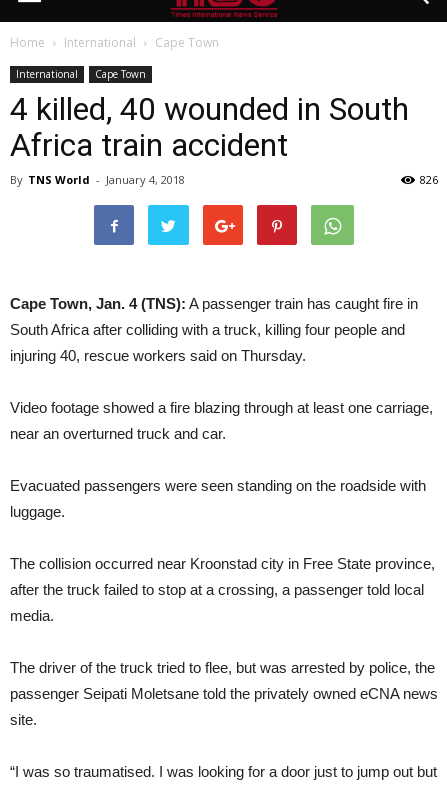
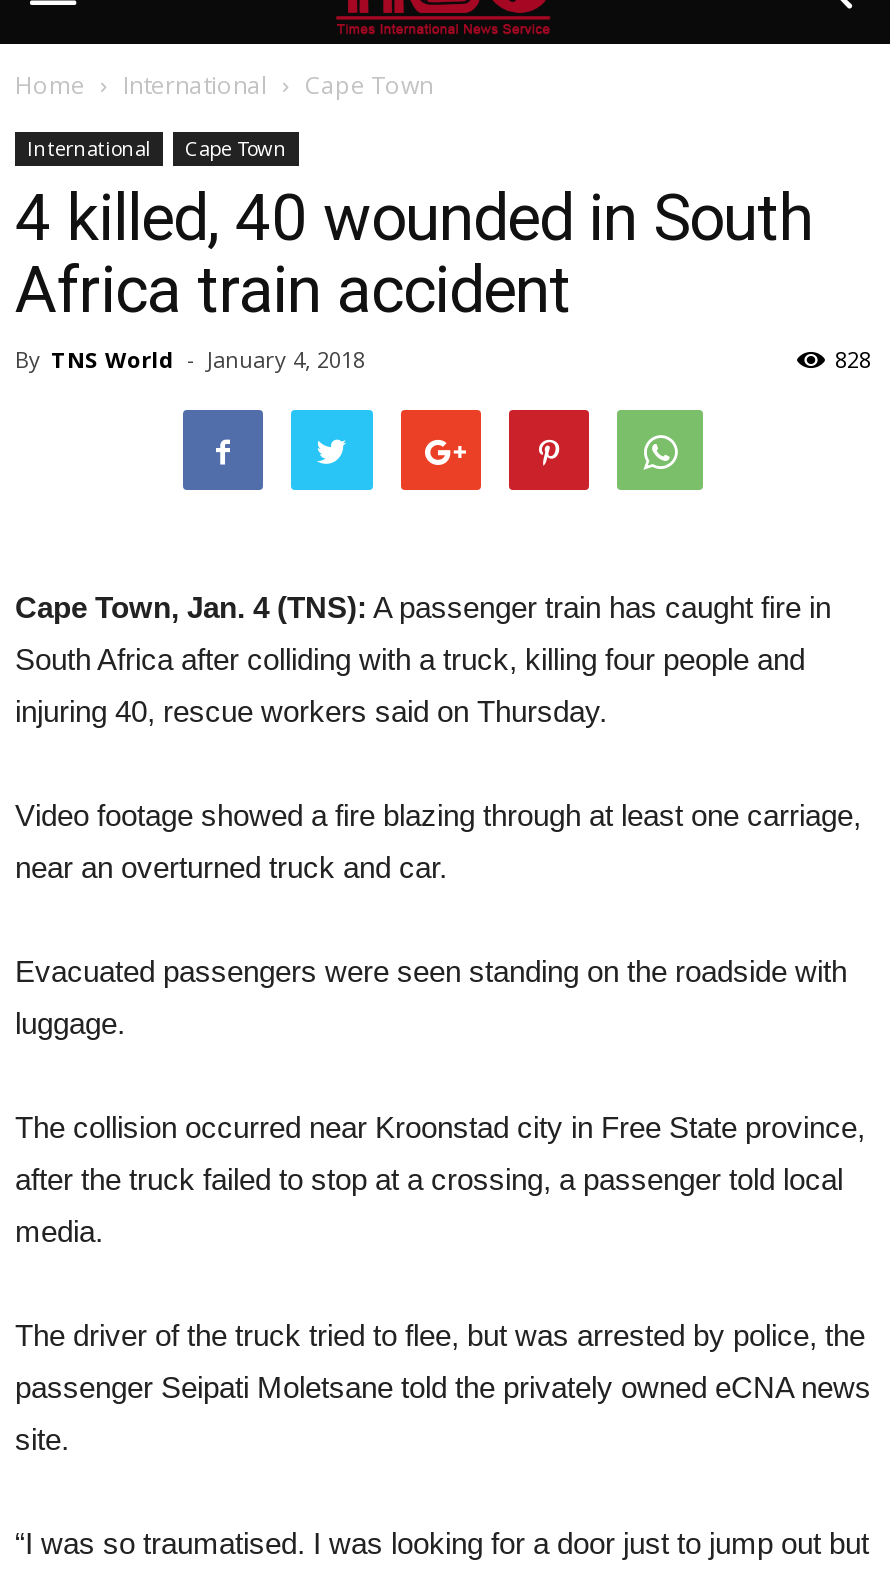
- 826
+ 828
